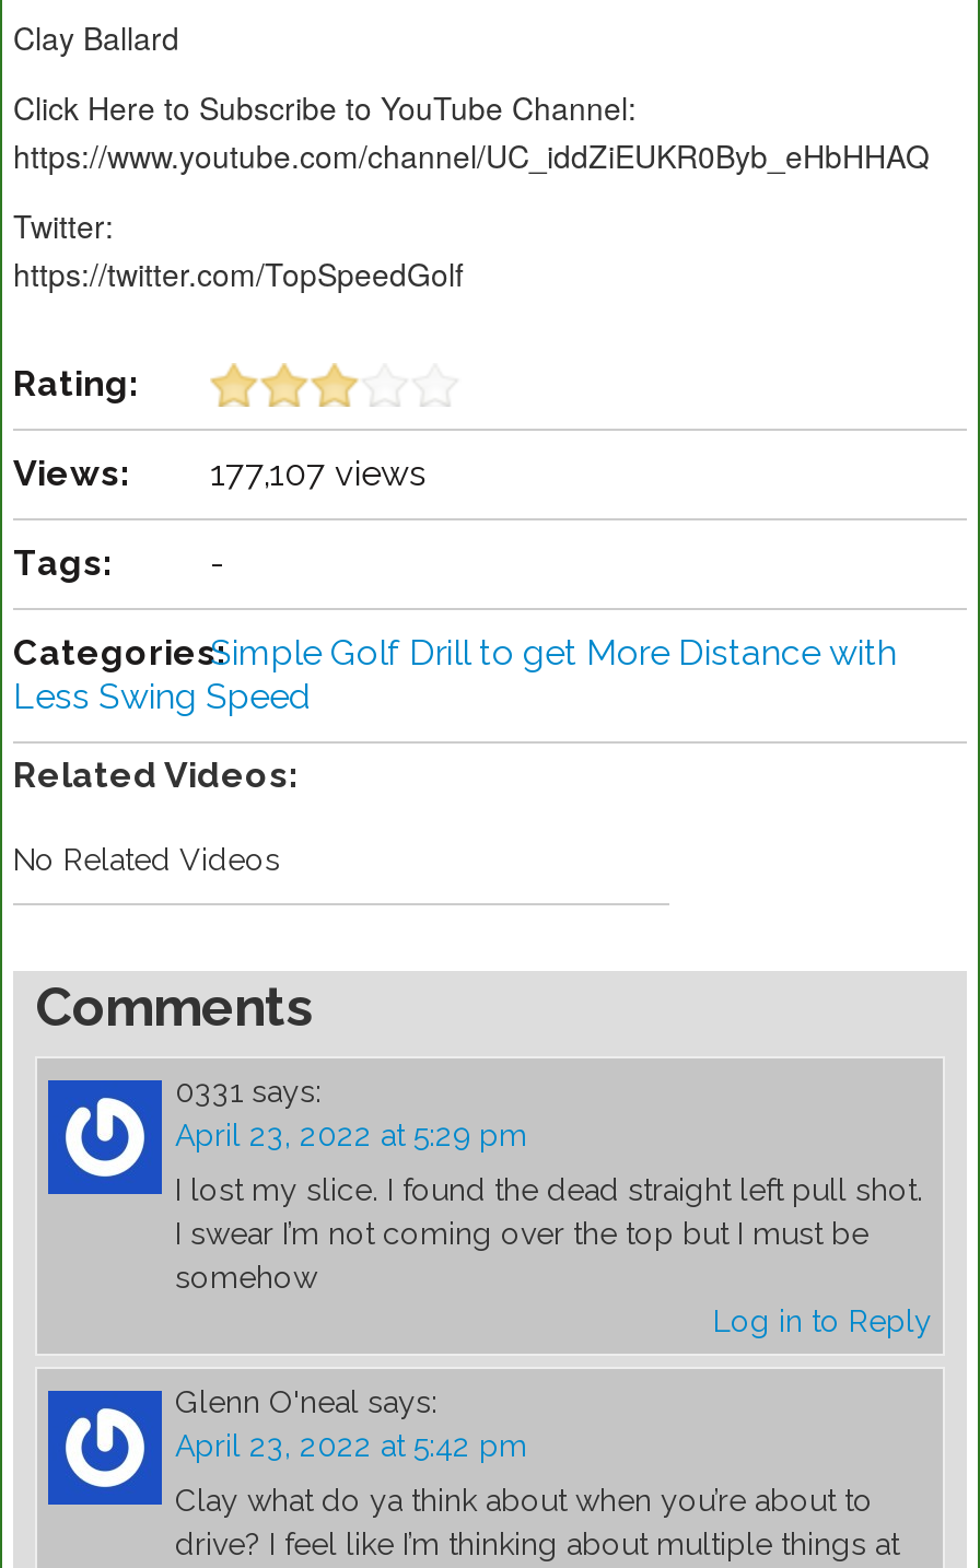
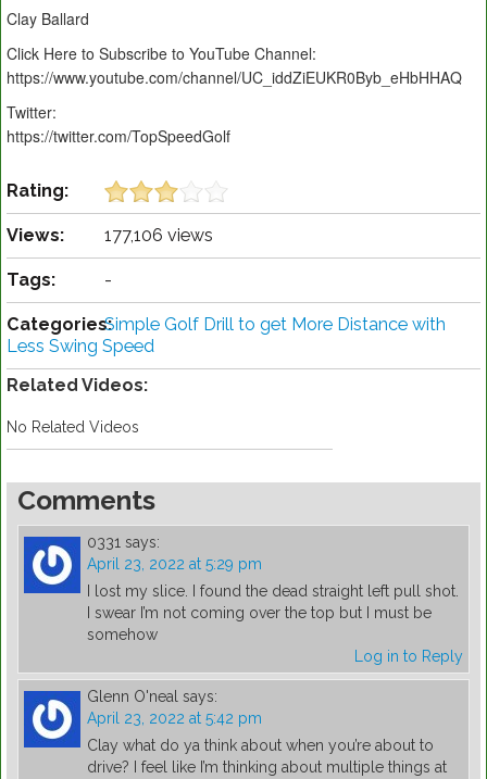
- Views: 177,107 views
+ Views: 177,106 views
